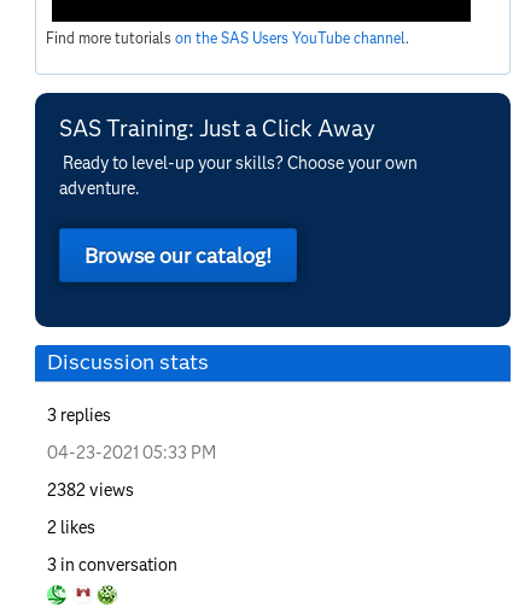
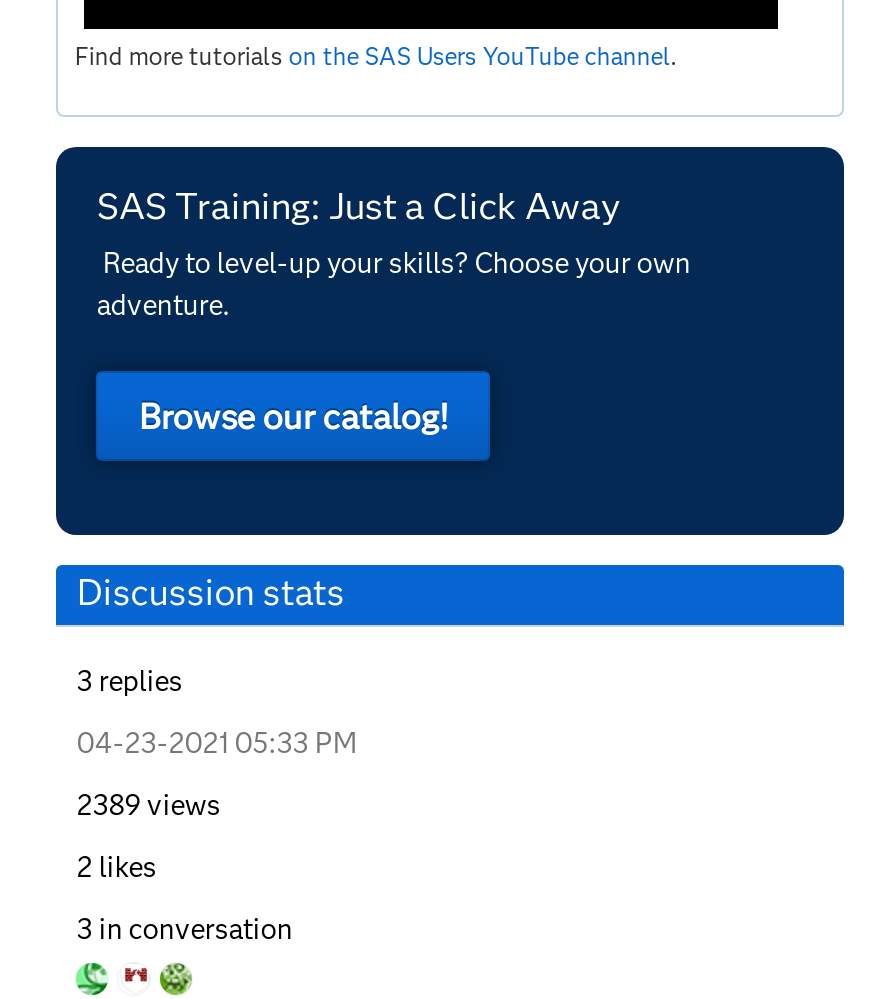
- 2382 views
+ 2389 views
